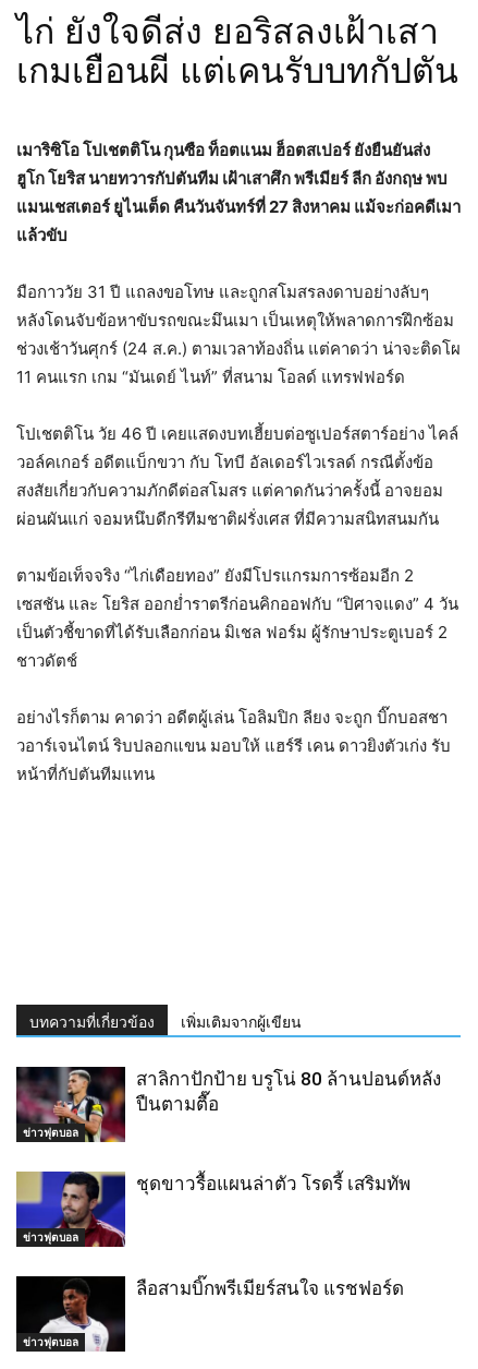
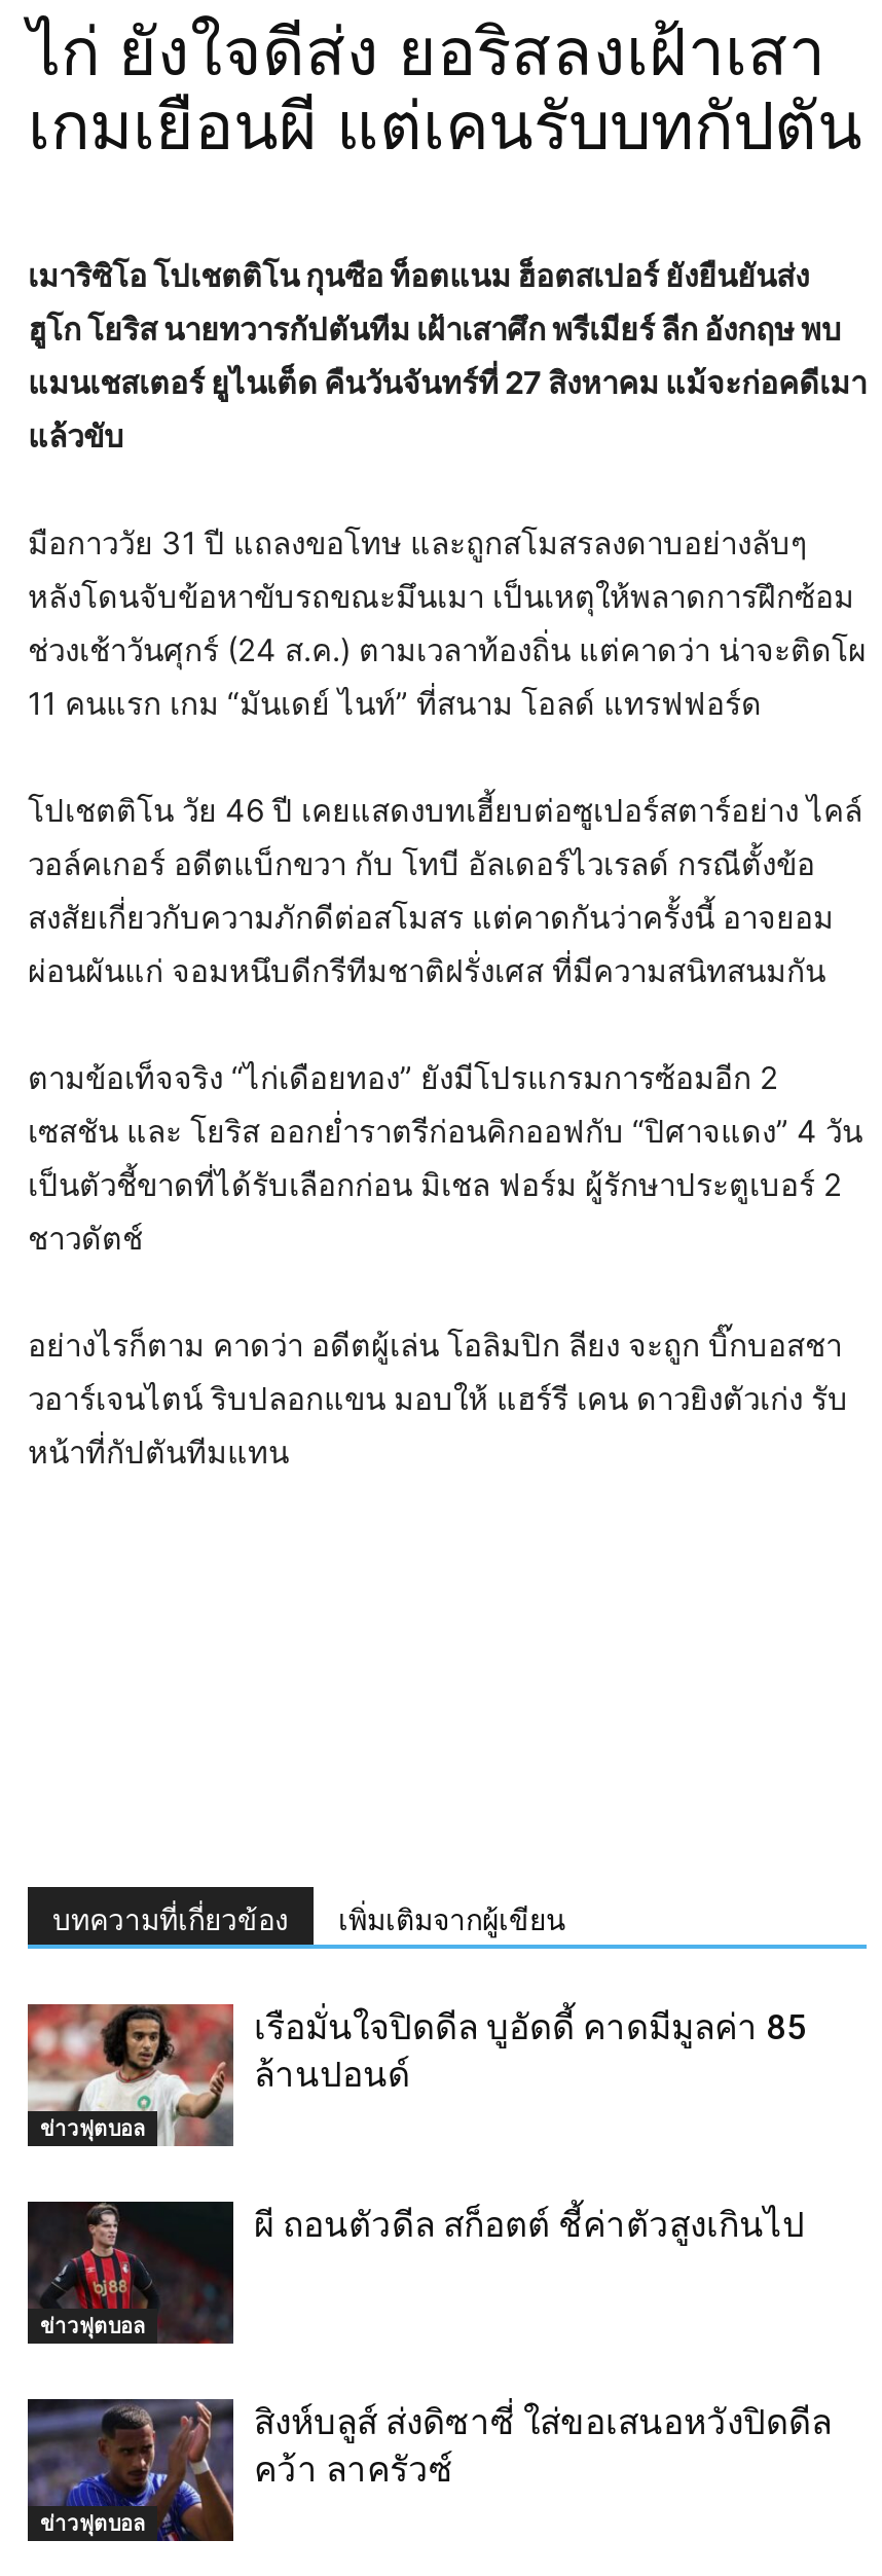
- [image]
- สาลิกาปักป้าย บรูโน่ 80 ล้านปอนด์หลัง
- ปืนตามตื๊อ
+ [image]
+ เรือมั่นใจปิดดีล บูอัดดี้ คาดมีมูลค่า 85
+ ล้านปอนด์

- [image]
- ชุดขาวรื้อแผนล่าตัว โรดรี้ เสริมทัพ
+ [image]
+ ผี ถอนตัวดีล สก็อตต์ ชี้ค่าตัวสูงเกินไป

- [image]
- ลือสามบิ๊กพรีเมียร์สนใจ แรชฟอร์ด
+ [image]
+ สิงห์บลูส์ ส่งดิซาซี่ ใส่ขอเสนอหวังปิดดีล
+ คว้า ลาครัวซ์
